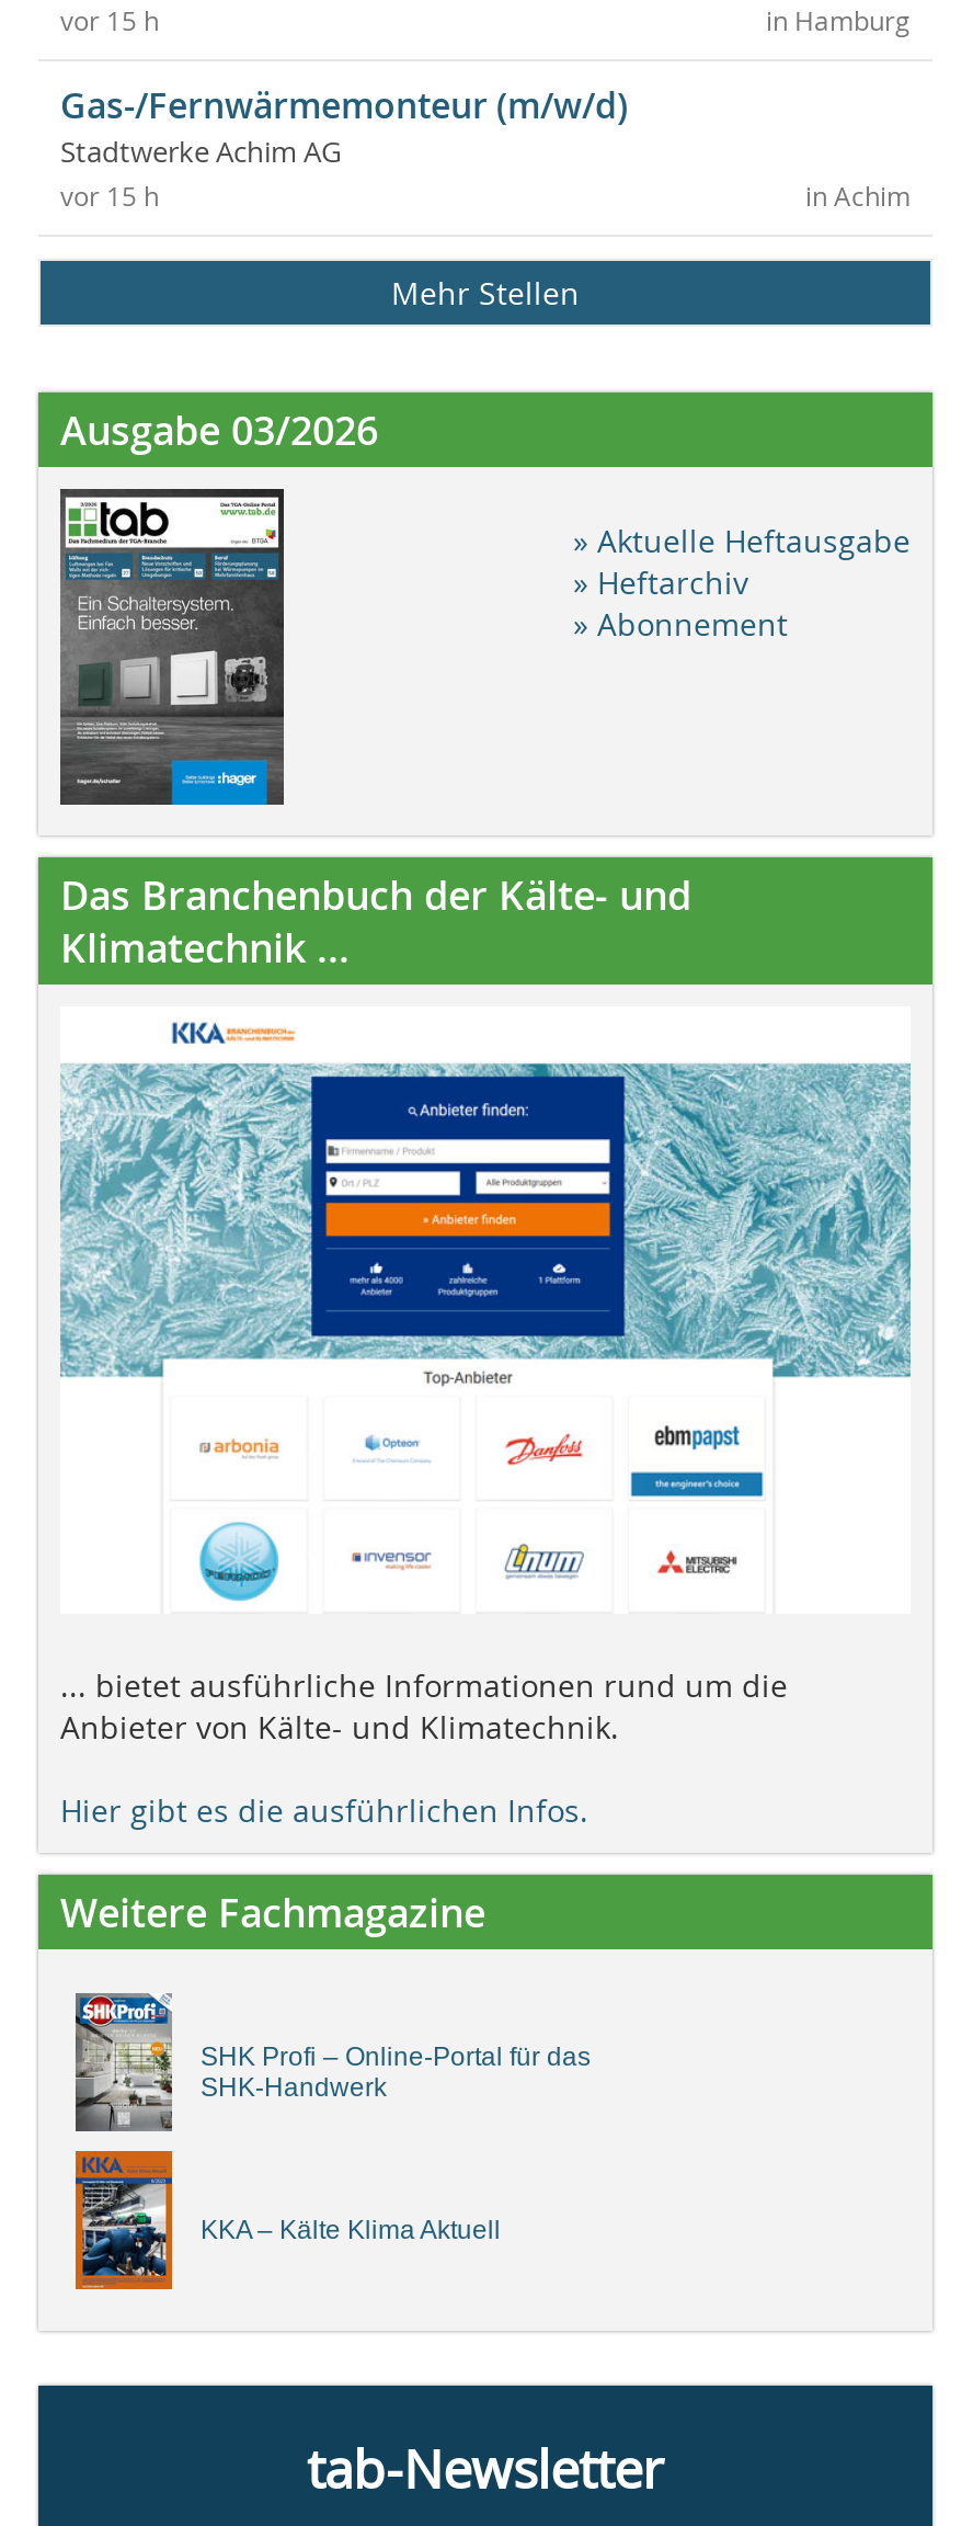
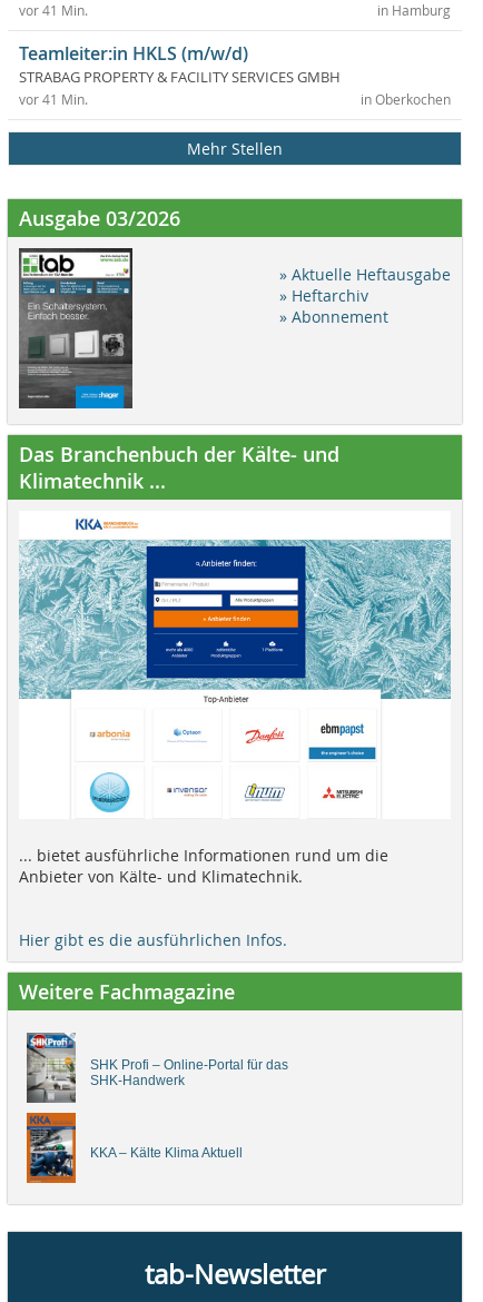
- vor 15 h
+ vor 41 Min.

- Gas-/Fernwärmemonteur (m/w/d)
- Stadtwerke Achim AG
- in Achim
- vor 15 h
+ Teamleiter:in HKLS (m/w/d)
+ STRABAG PROPERTY & FACILITY SERVICES GMBH
+ in Oberkochen
+ vor 41 Min.
